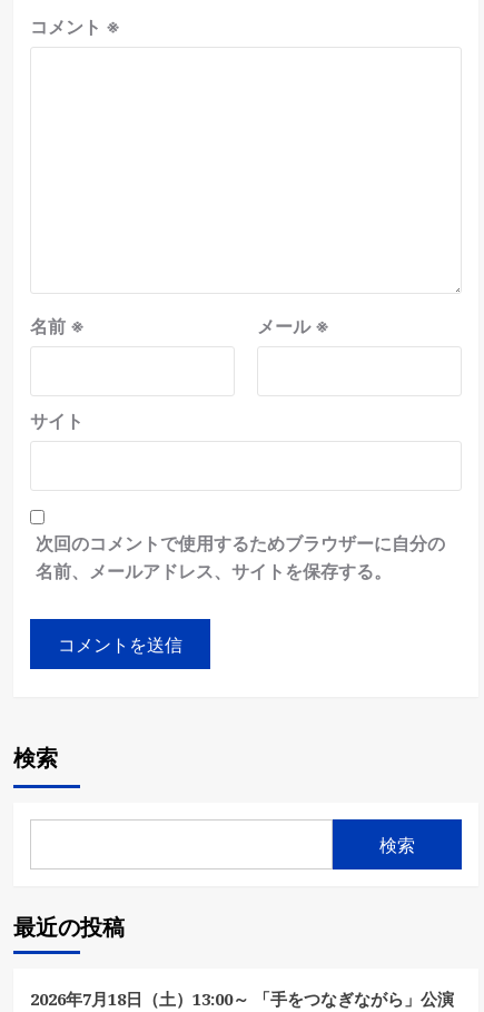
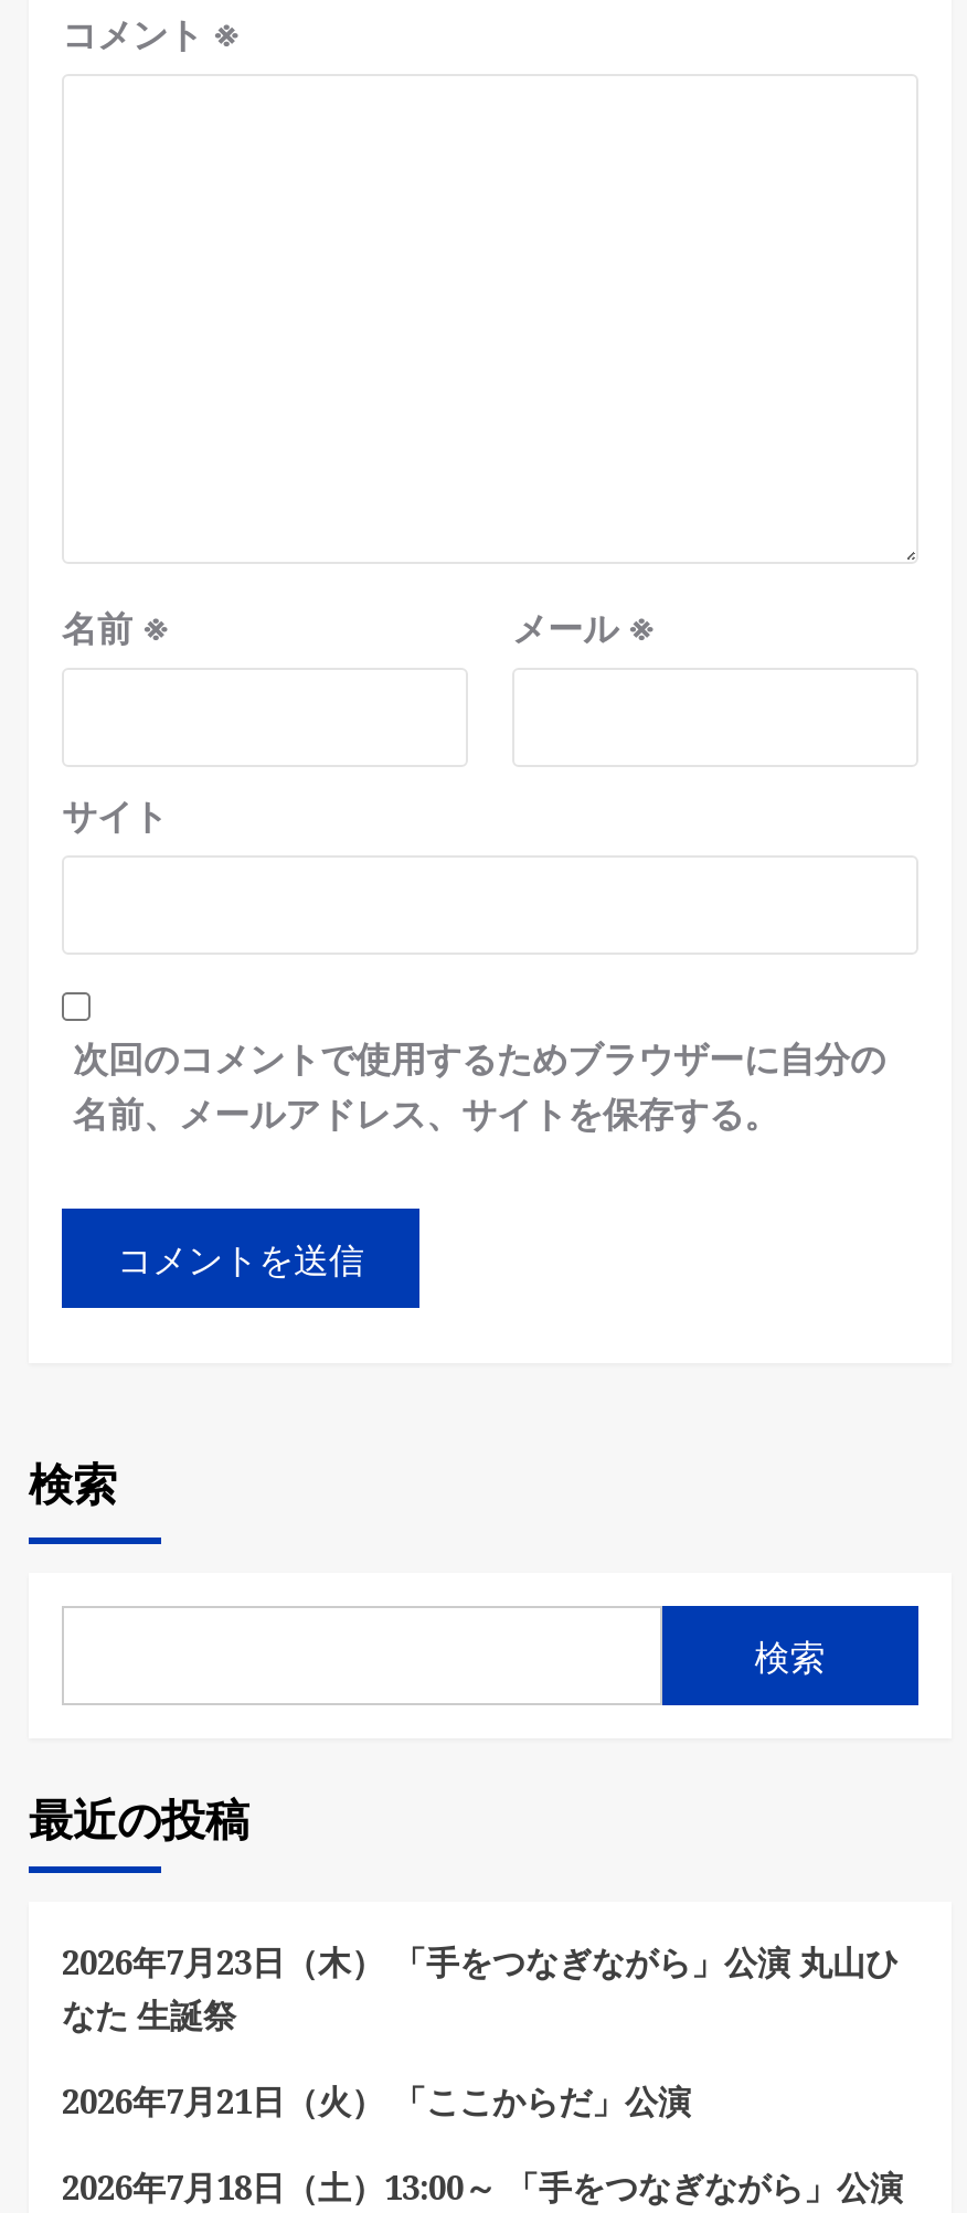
+ 2026年7月23日（木） 「手をつなぎながら」公演 丸山ひ
+ なた 生誕祭
+ 2026年7月21日（火） 「ここからだ」公演
